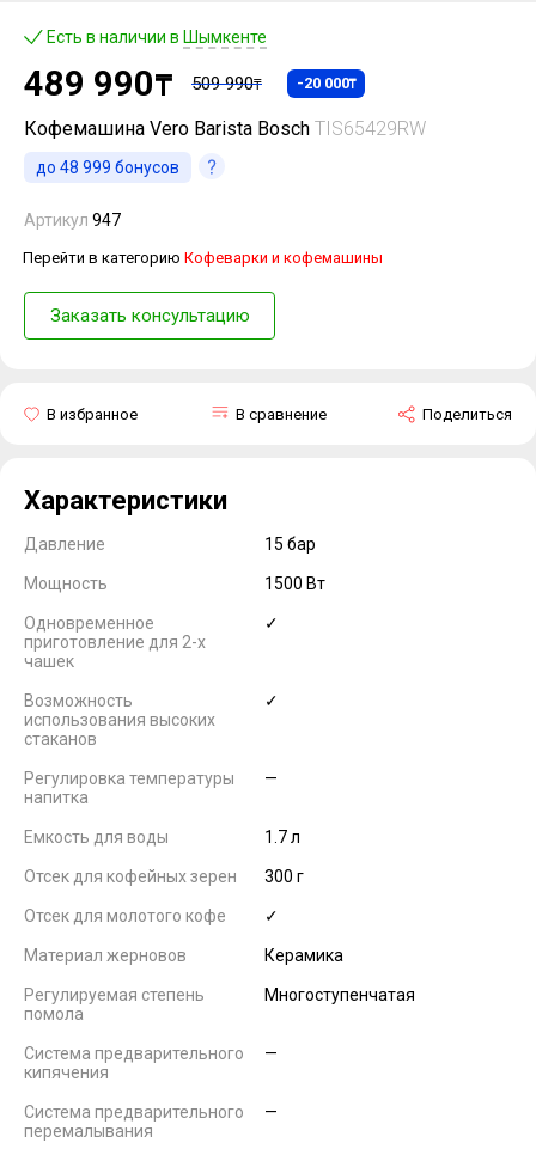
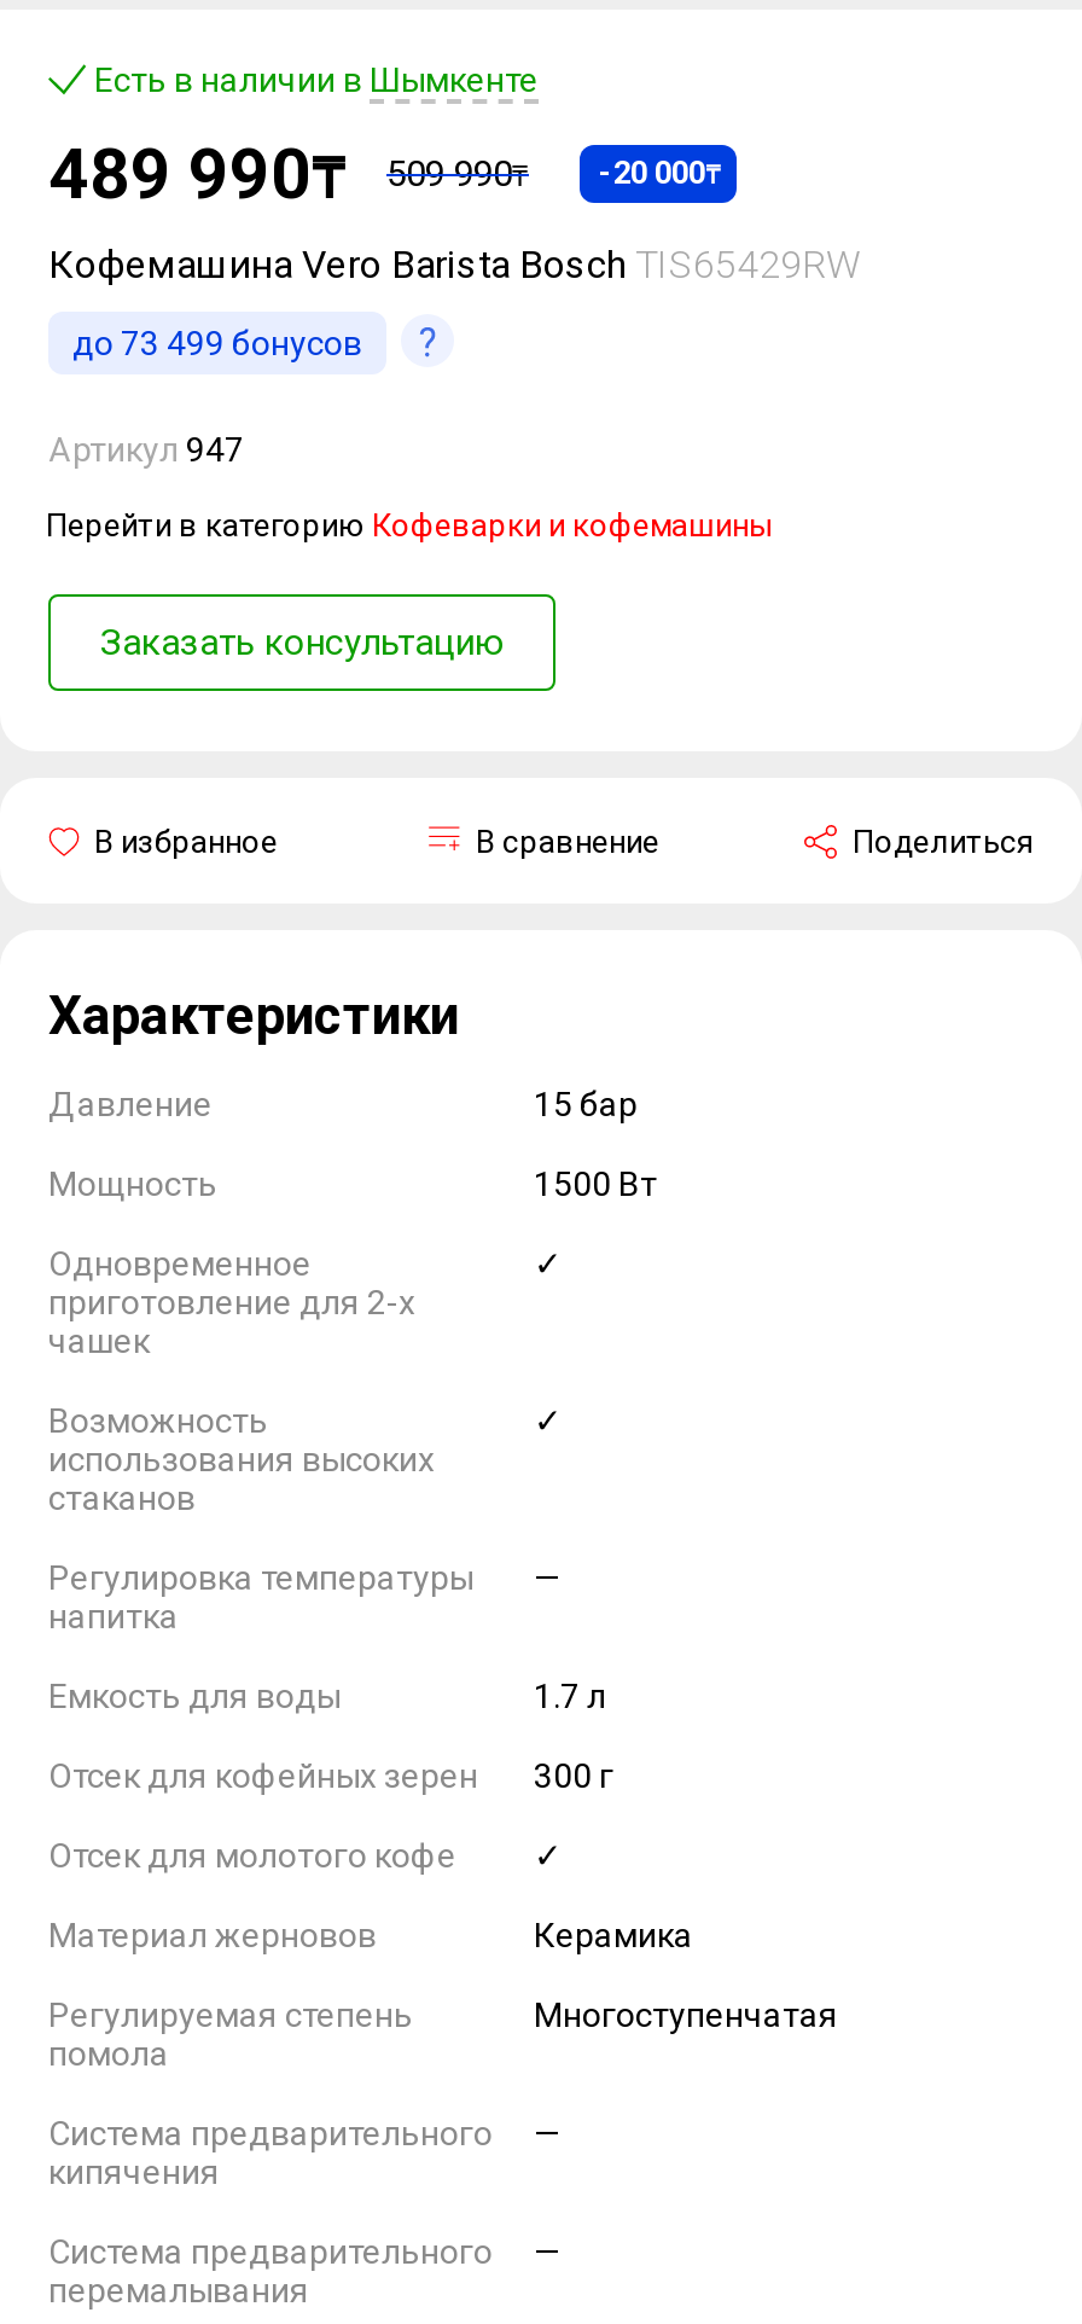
- до 48 999 бонусов
+ до 73 499 бонусов
